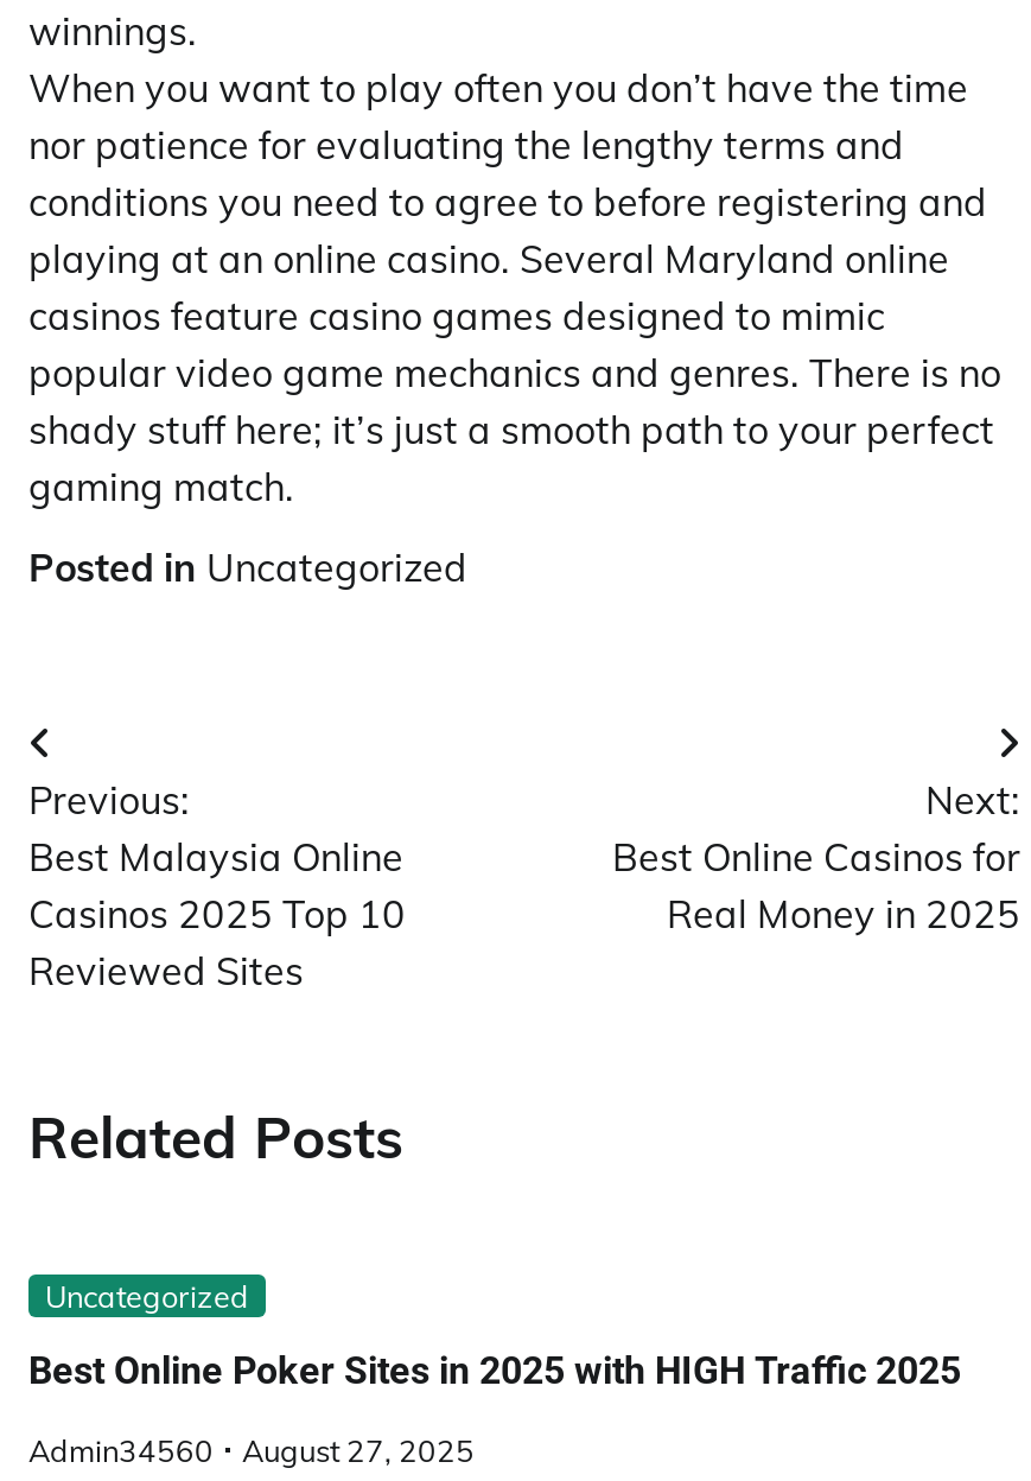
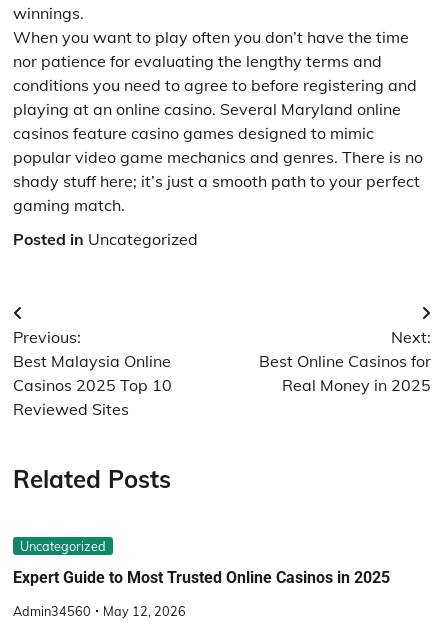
- Best Online Poker Sites in 2025 with HIGH Traffic 2025
+ Expert Guide to Most Trusted Online Casinos in 2025

- Admin34560 August 27, 2025
+ Admin34560 May 12, 2026
